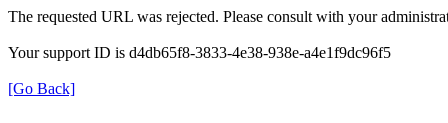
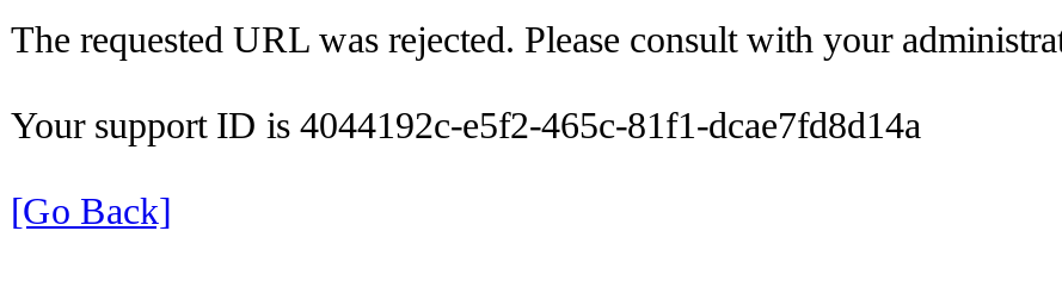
- Your support ID is d4db65f8-3833-4e38-938e-a4e1f9dc96f5
+ Your support ID is 4044192c-e5f2-465c-81f1-dcae7fd8d14a
